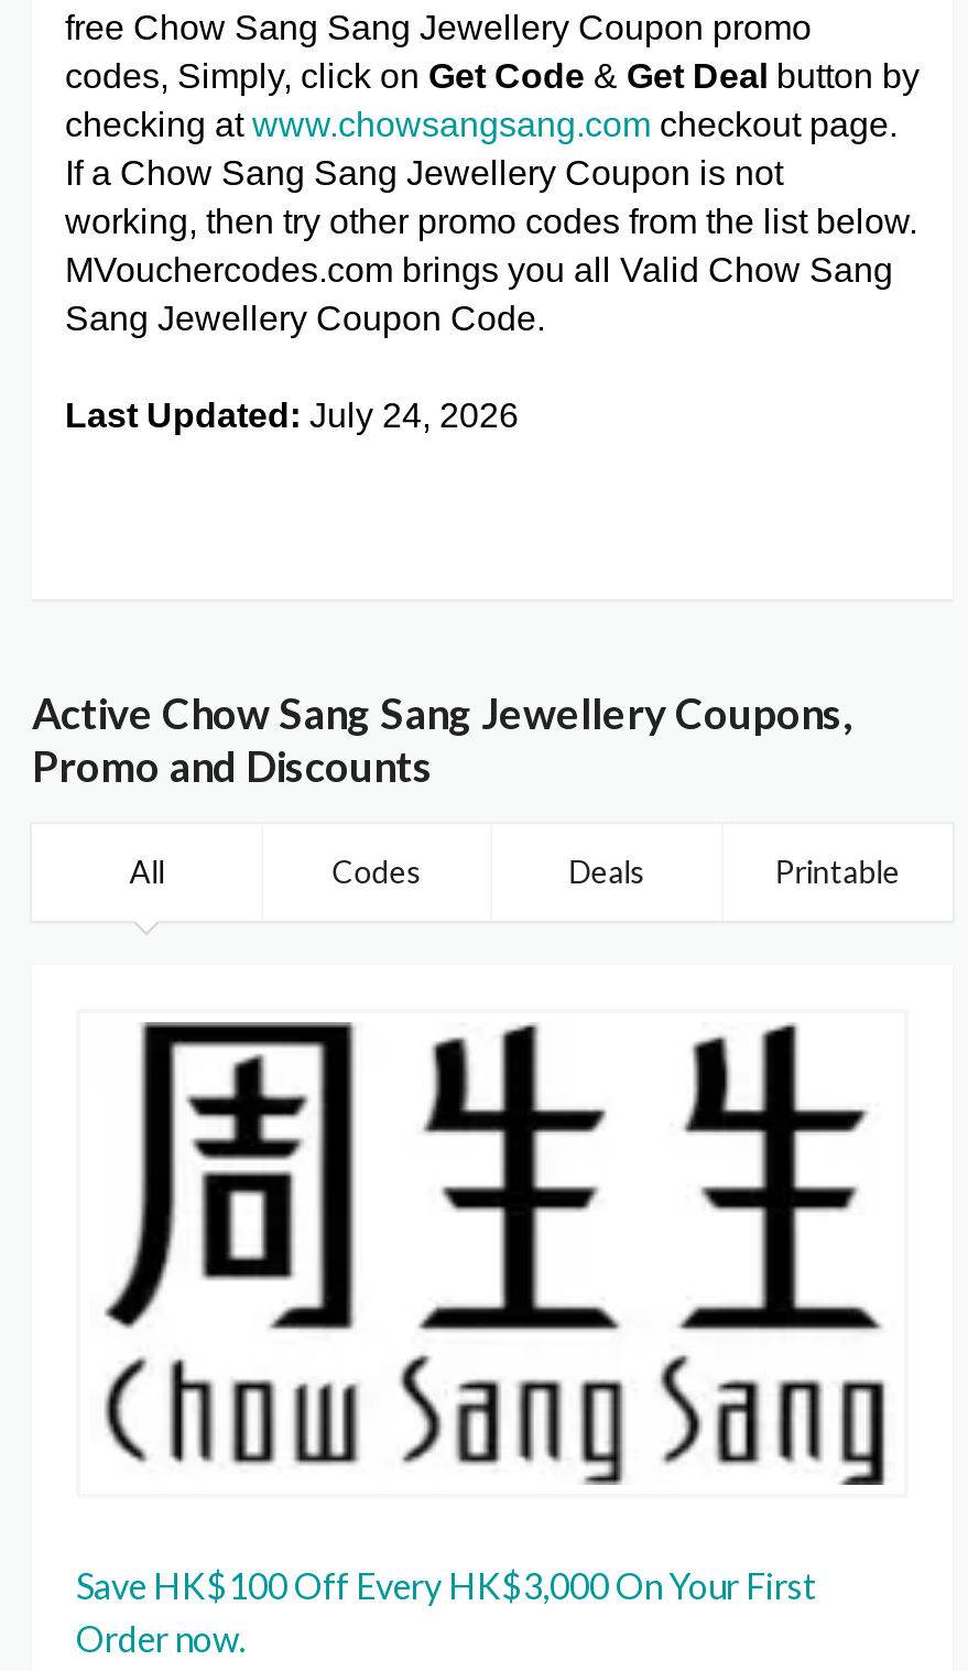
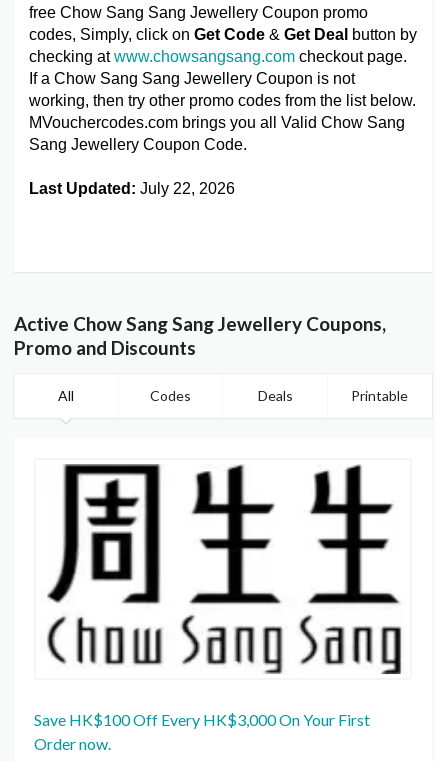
- Last Updated: July 24, 2026
+ Last Updated: July 22, 2026
